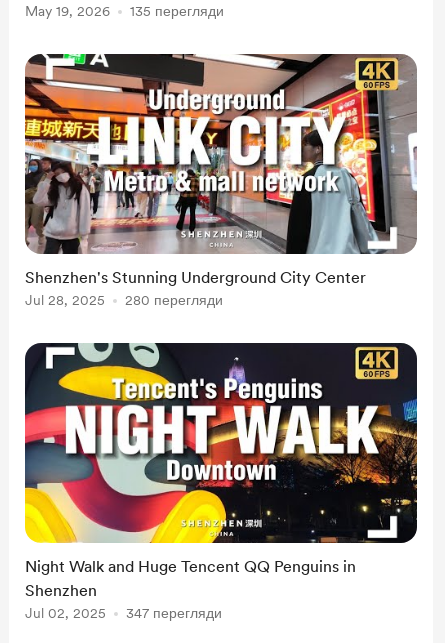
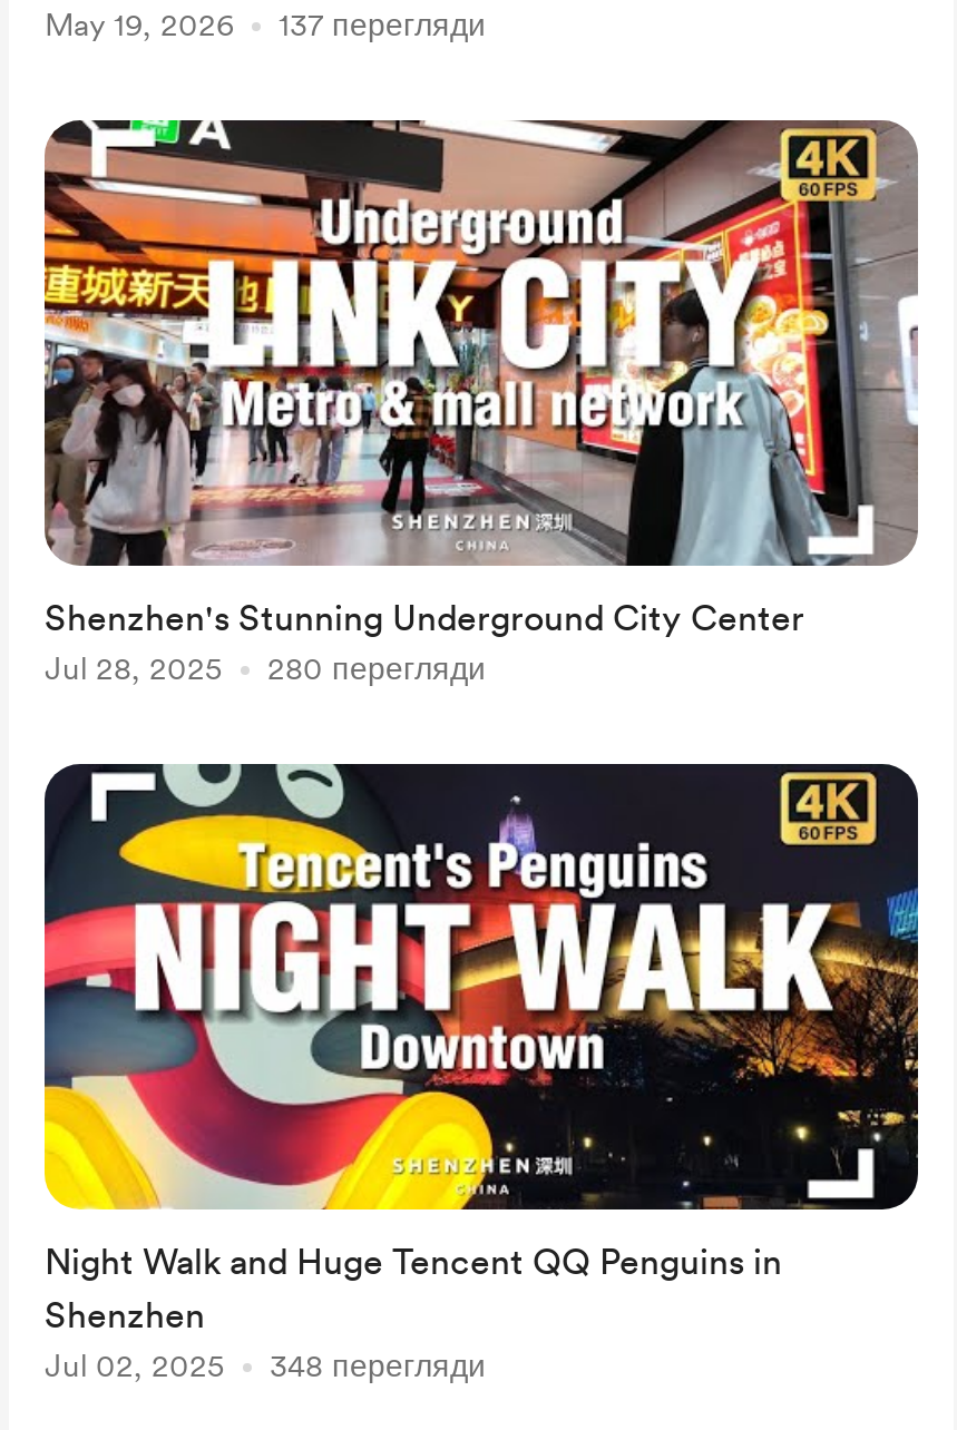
- May 19, 2026 135 перегляди
+ May 19, 2026 137 перегляди

- Jul 02, 2025 347 перегляди
+ Jul 02, 2025 348 перегляди
